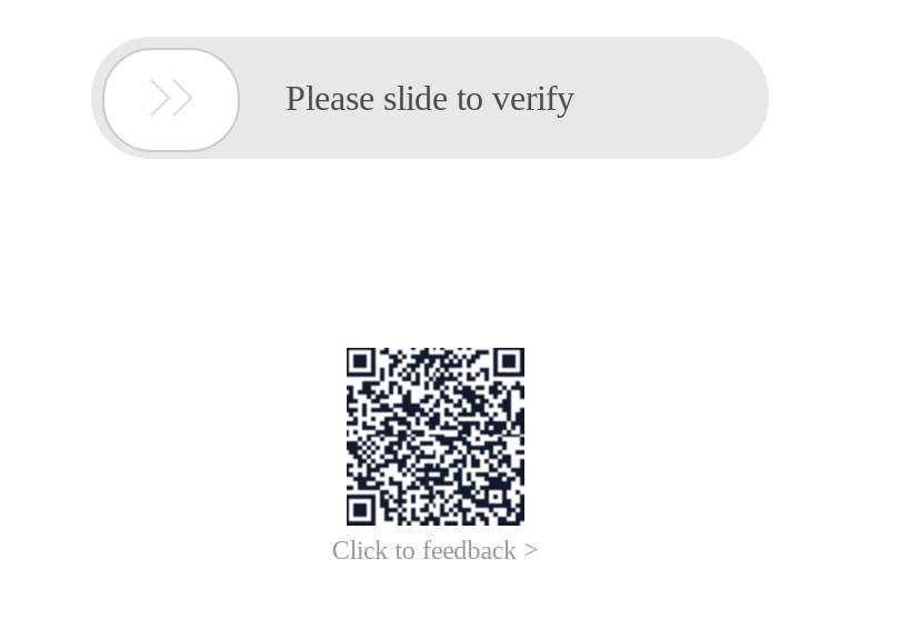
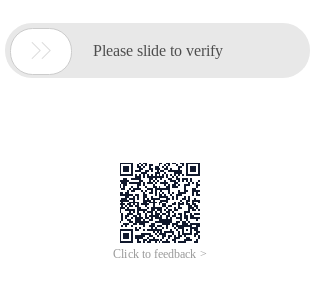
- [image]
+ [image]
